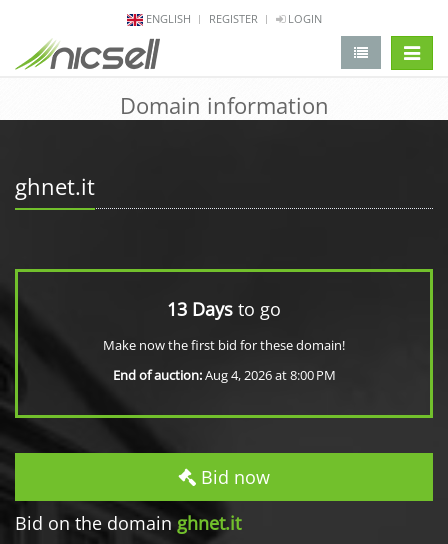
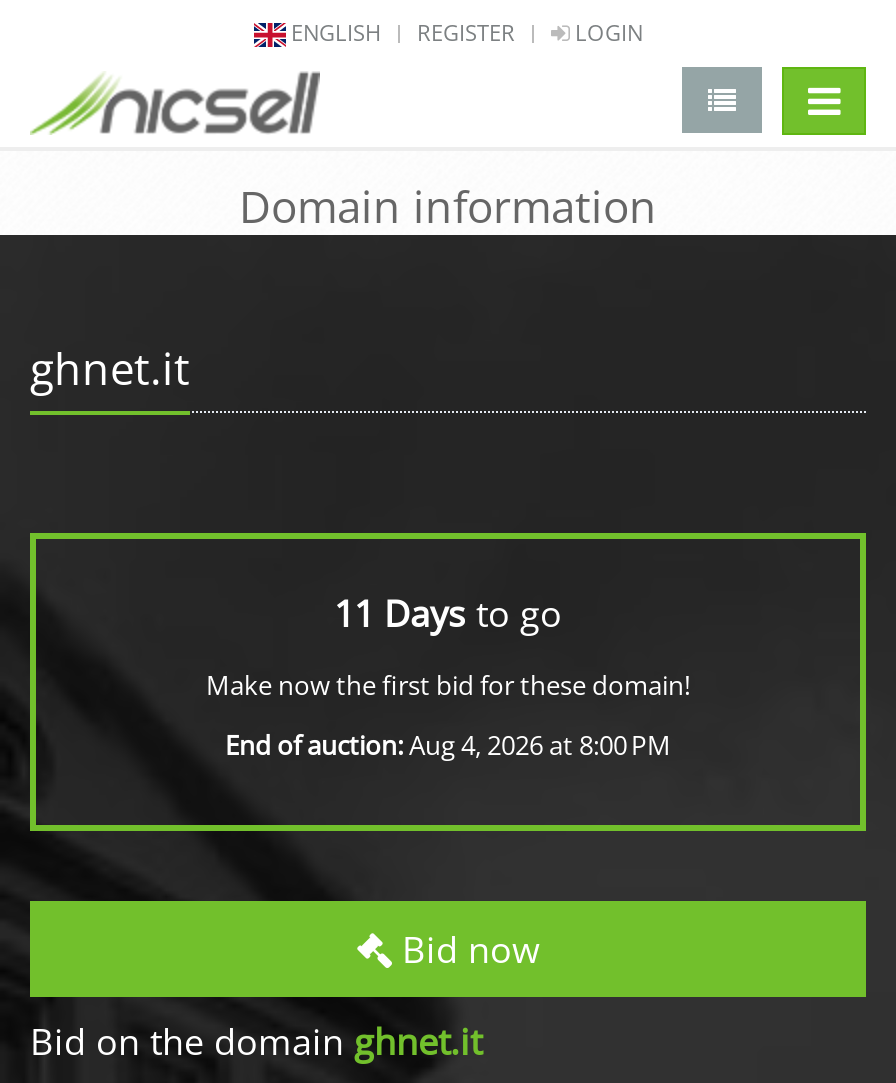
- 13 Days to go
+ 11 Days to go
